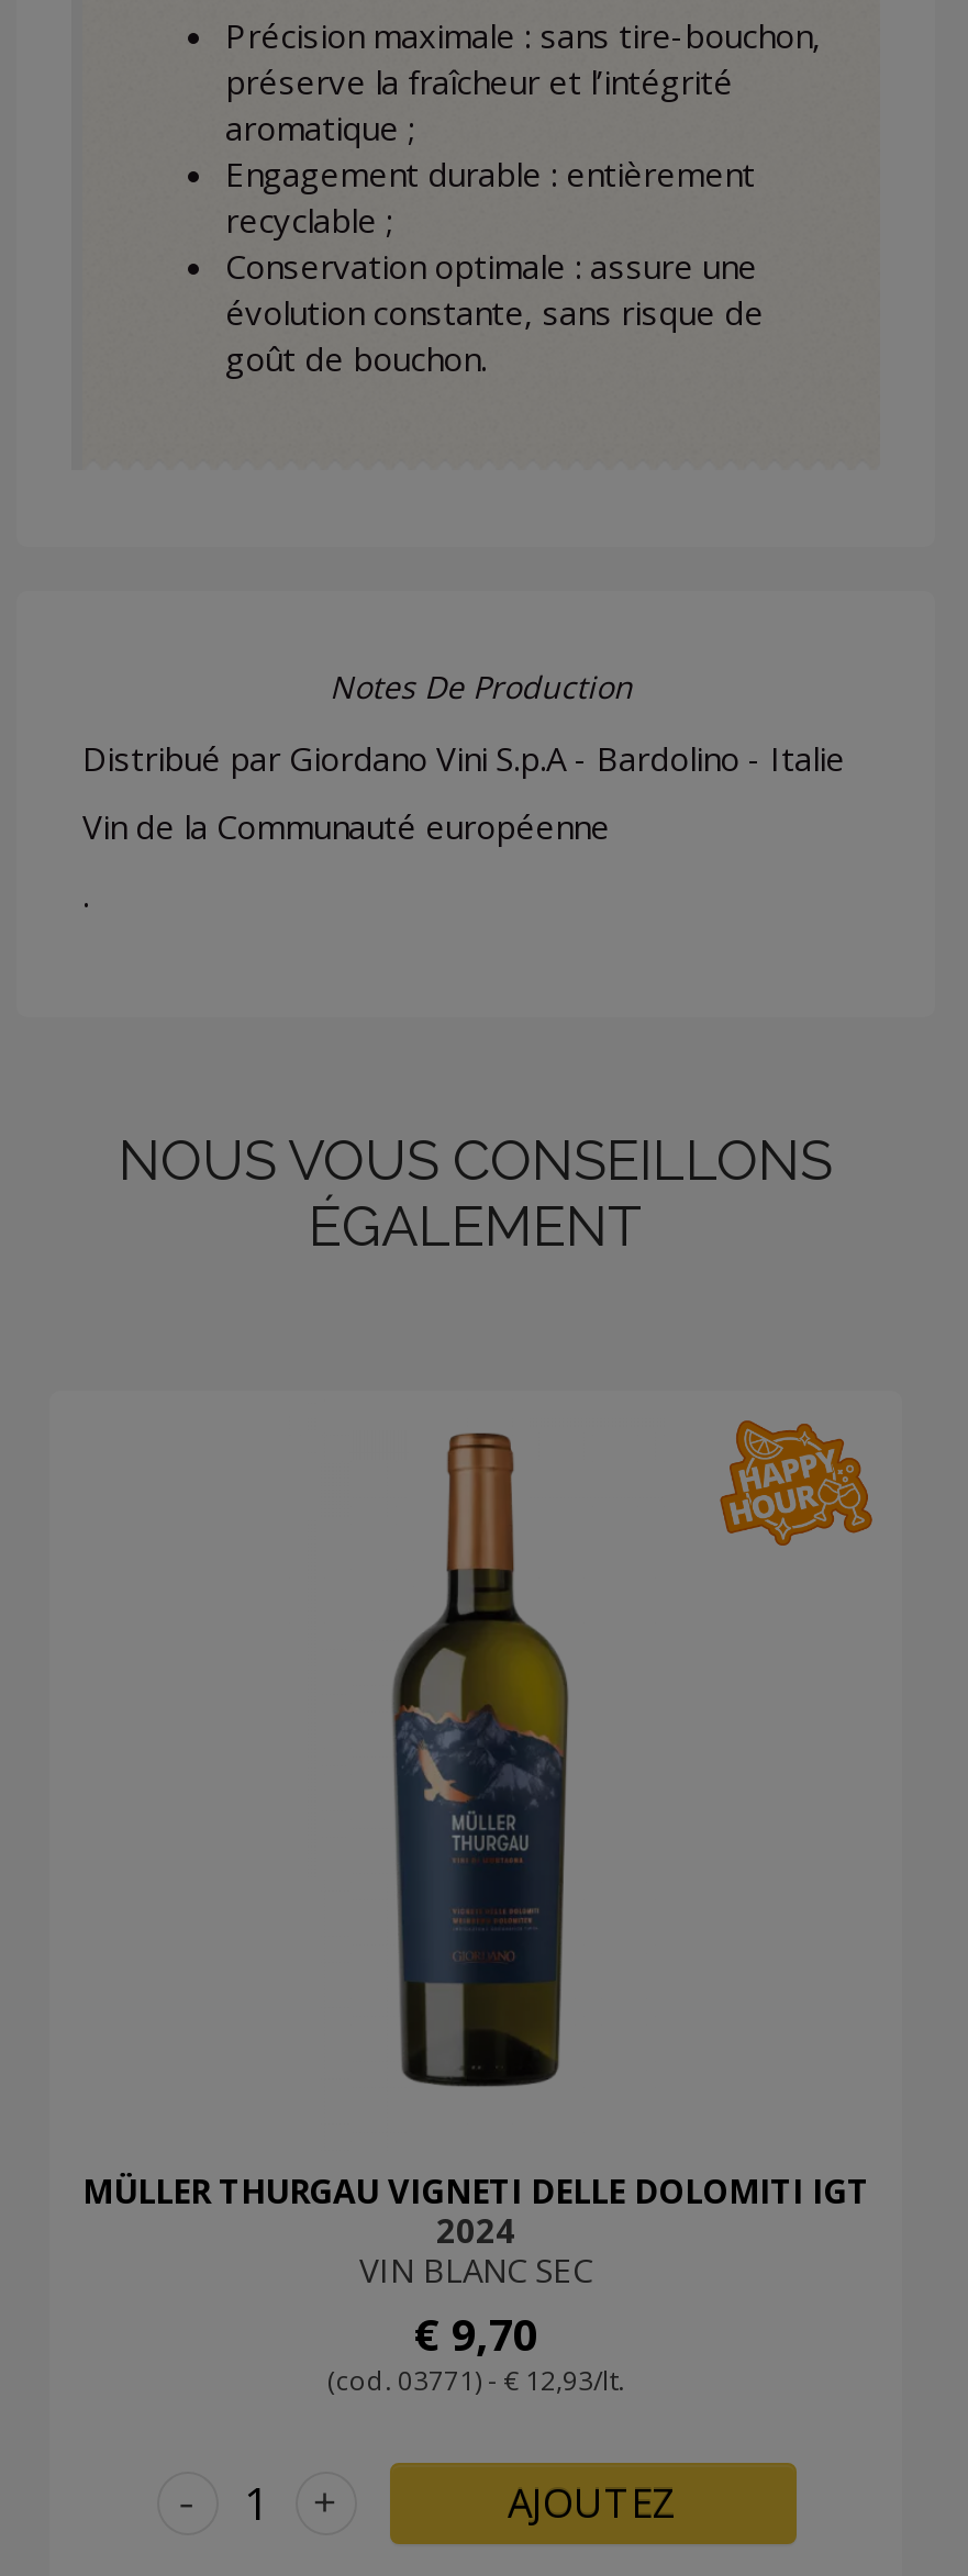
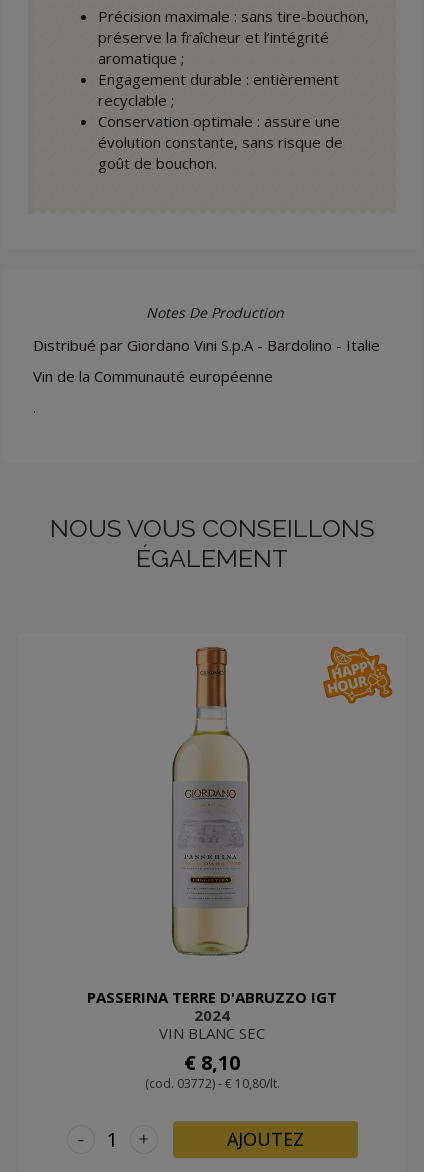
- [image]
- MÜLLER THURGAU VIGNETI DELLE DOLOMITI IGT
+ [image]
+ PASSERINA TERRE D'ABRUZZO IGT

- € 9,70
+ € 8,10

- (cod. 03771) - € 12,93/lt.
+ (cod. 03772) - € 10,80/lt.
